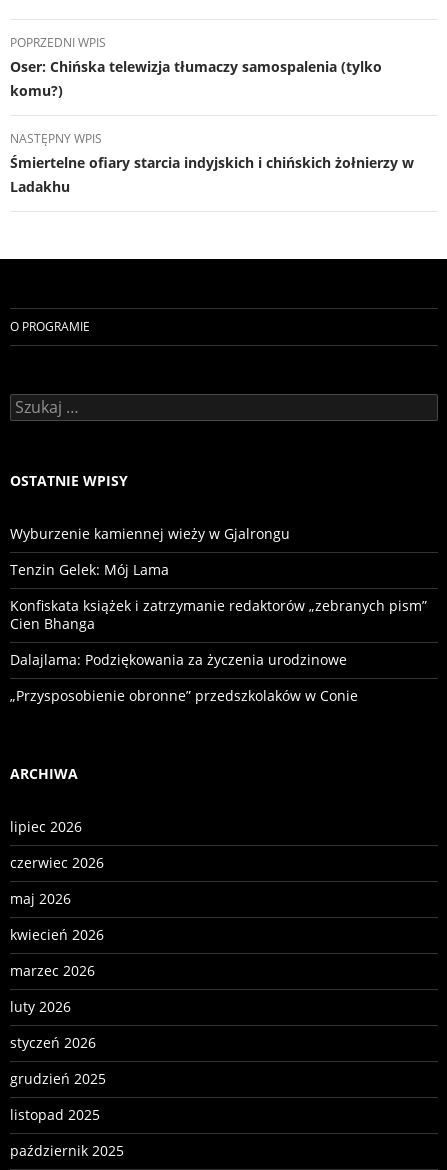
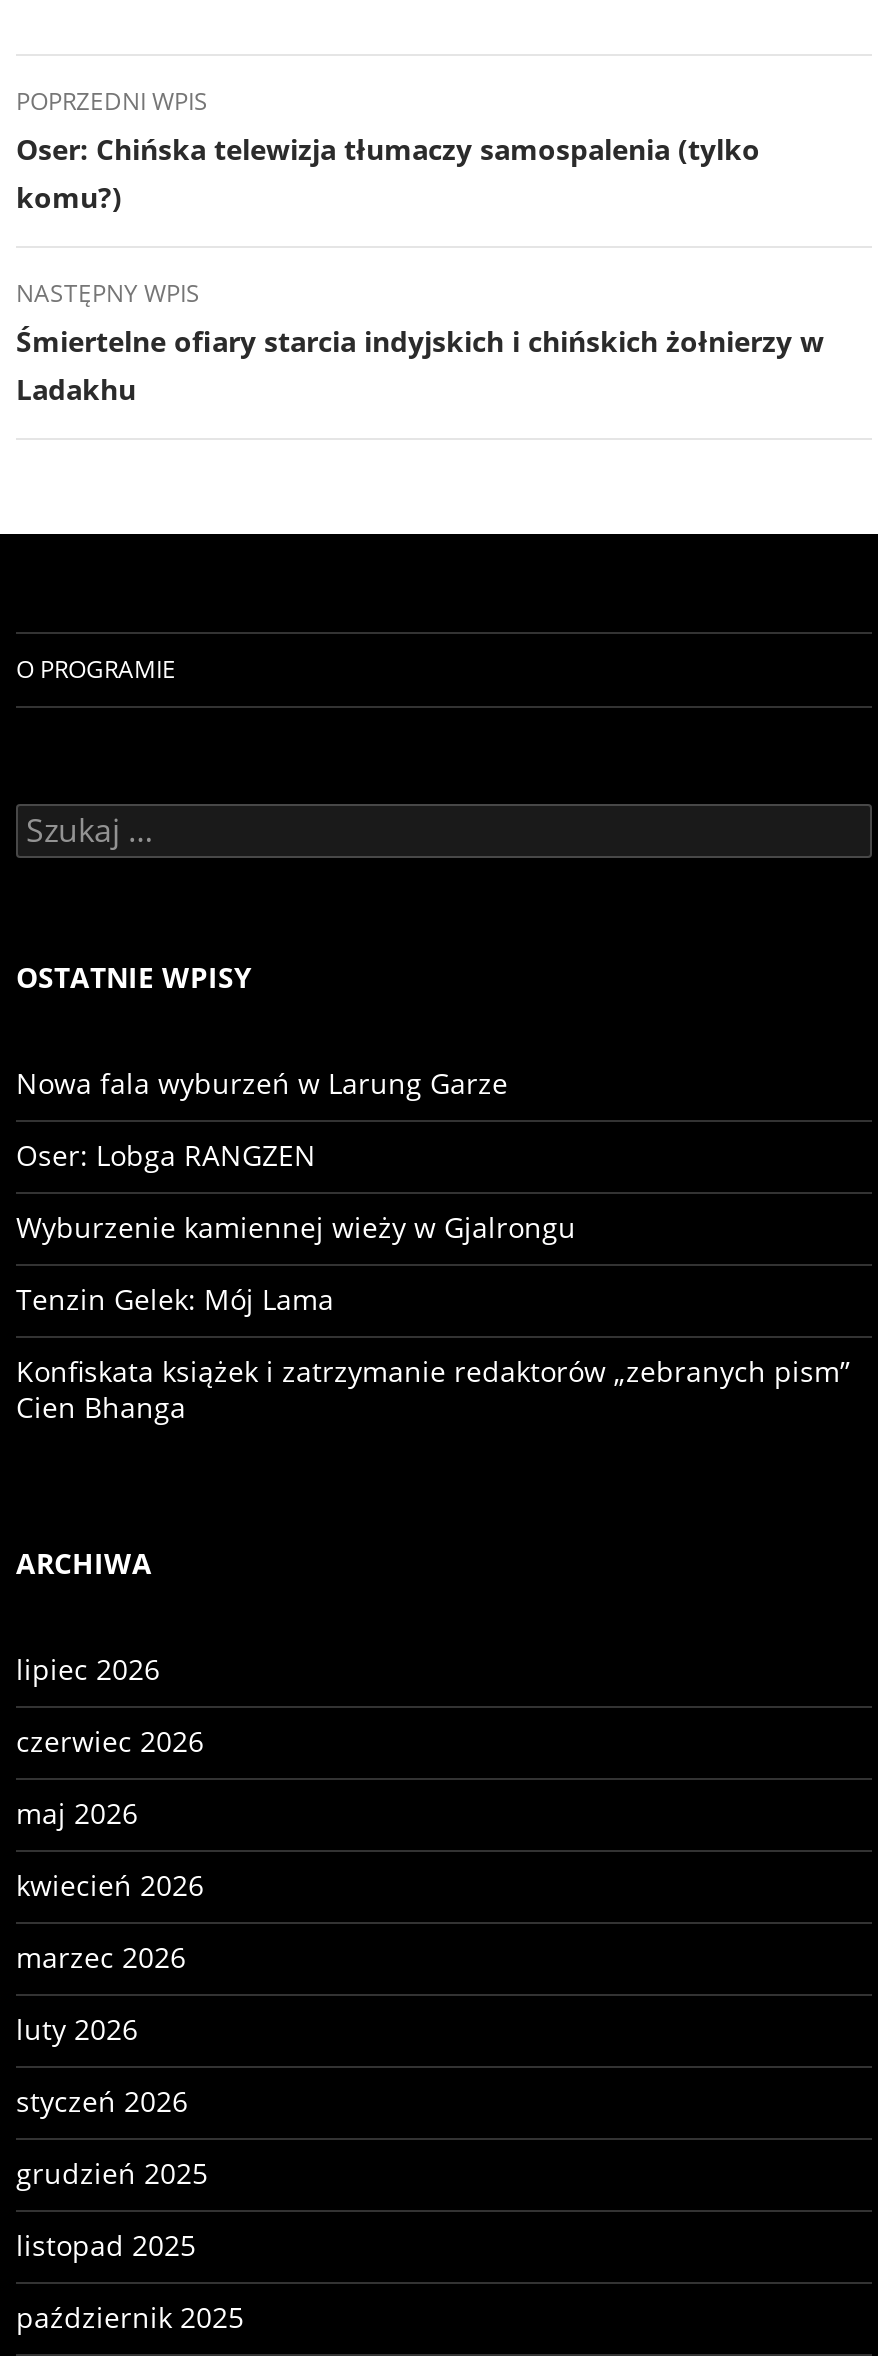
+ Nowa fala wyburzeń w Larung Garze
+ Oser: Lobga RANGZEN

moved down: Wyburzenie kamiennej wieży w Gjalrongu | Tenzin Gelek: Mój Lama | Konfiskata książek i zatrzymanie redaktorów „zebranych pism” | Cien Bhanga

- Dalajlama: Podziękowania za życzenia urodzinowe
- „Przysposobienie obronne” przedszkolaków w Conie
